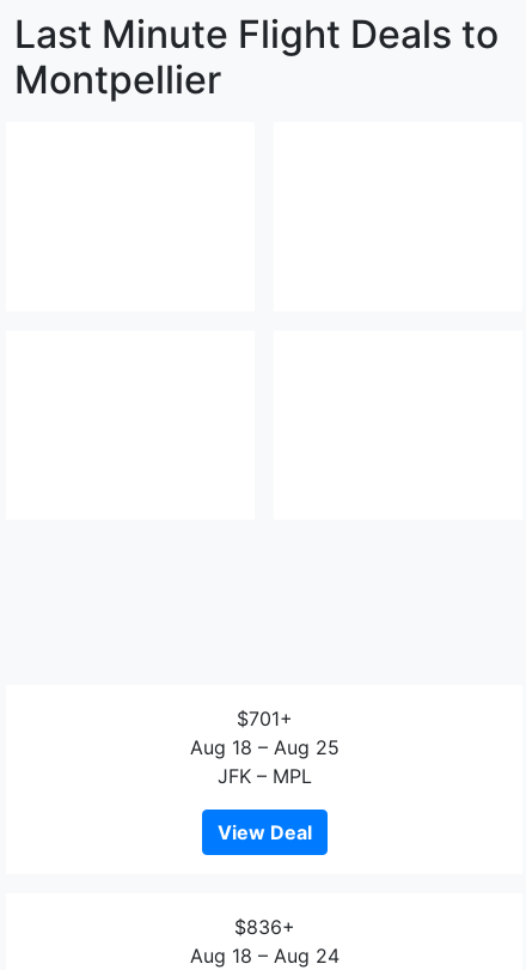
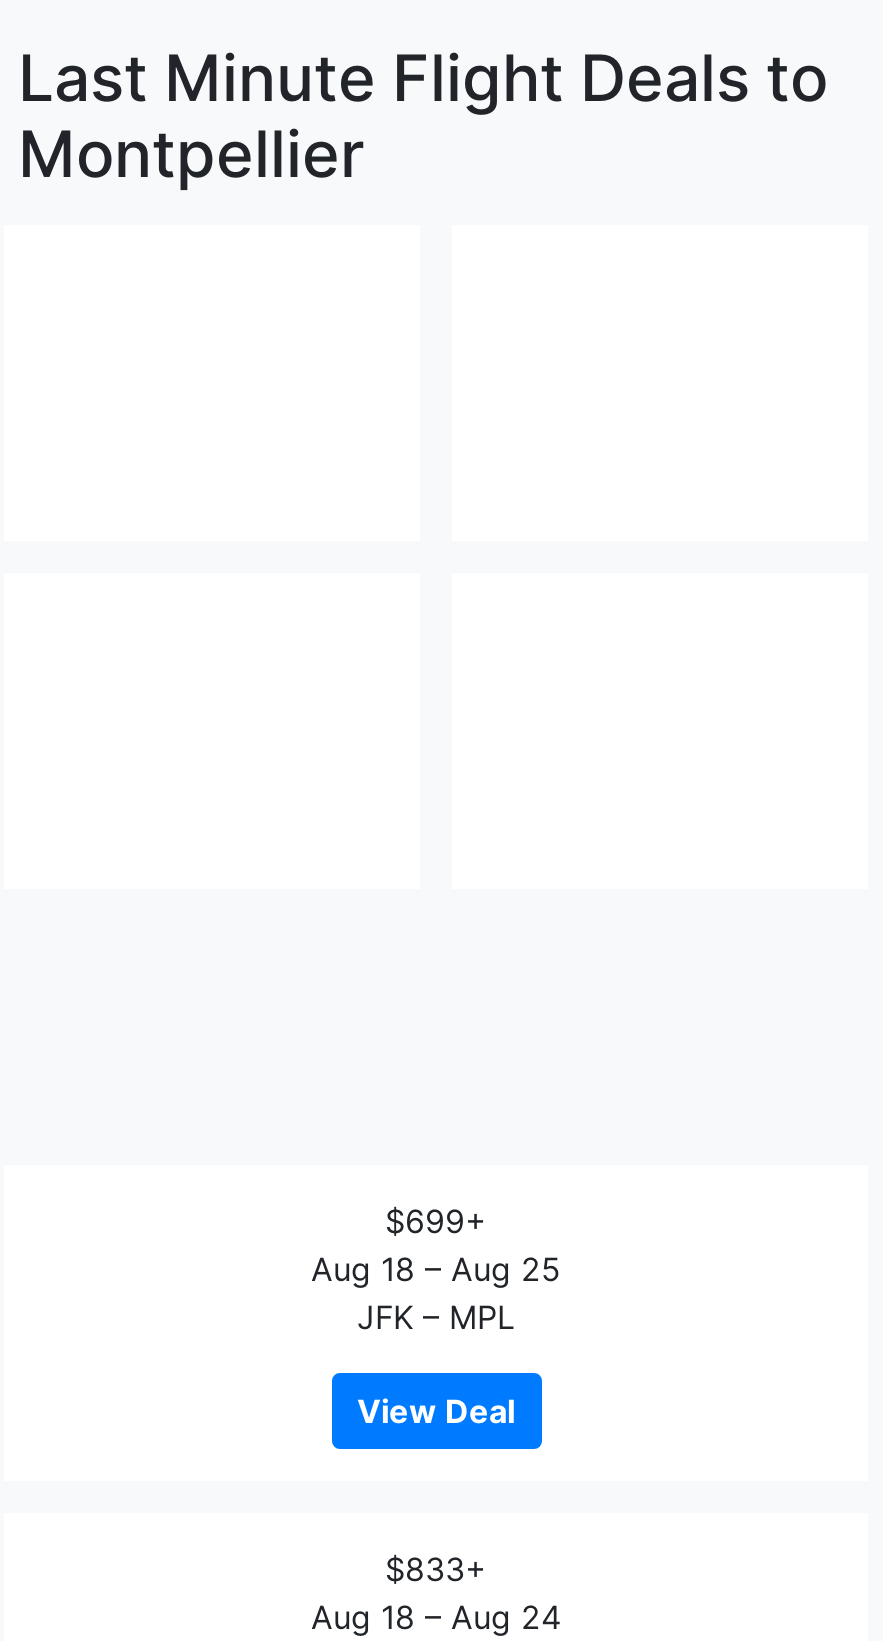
- $701+
+ $699+

- $836+
+ $833+
